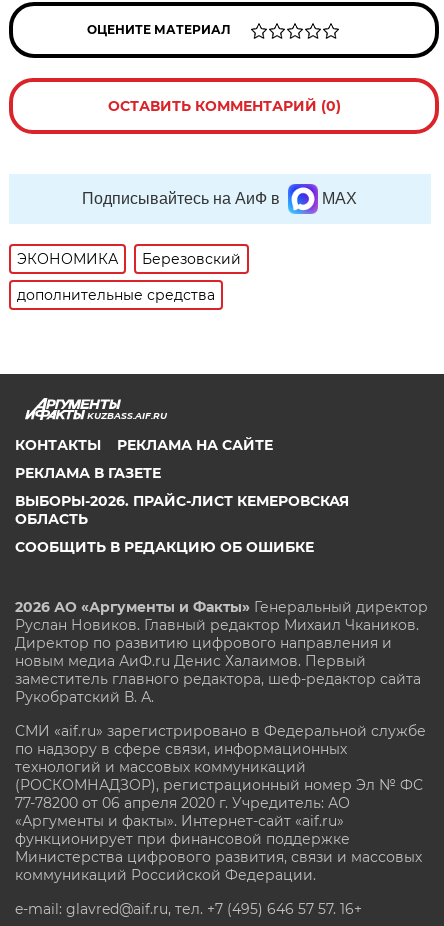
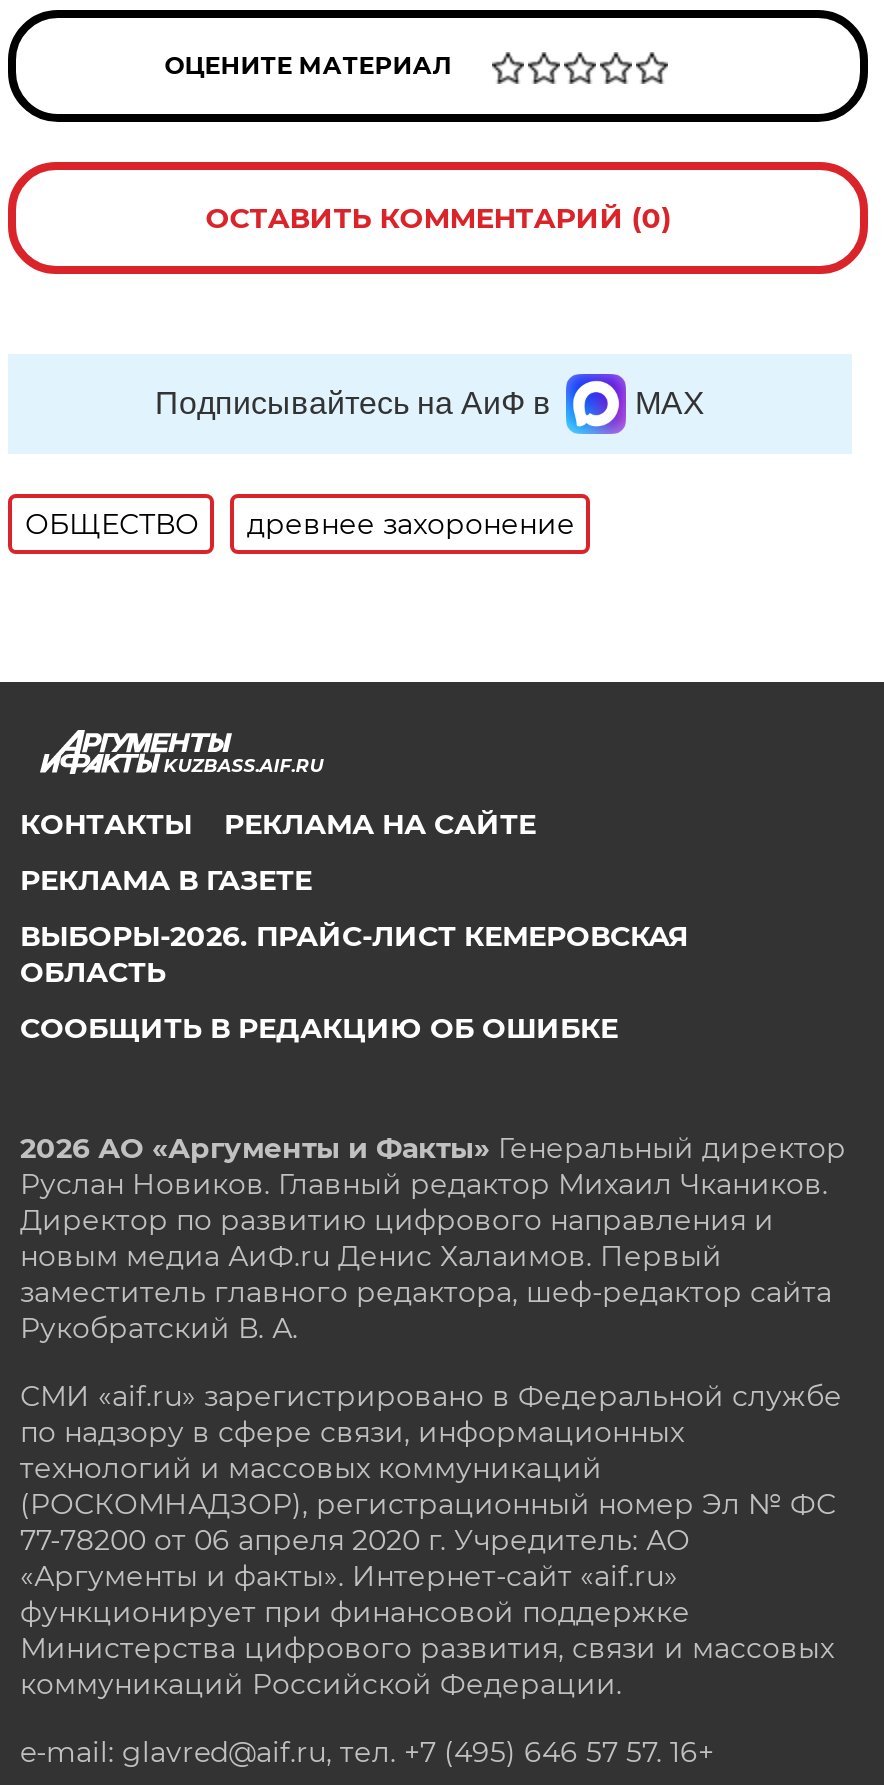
- ЭКОНОМИКА
- Березовский
- дополнительные средства
+ ОБЩЕСТВО
+ древнее захоронение
